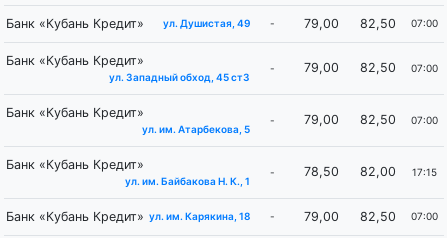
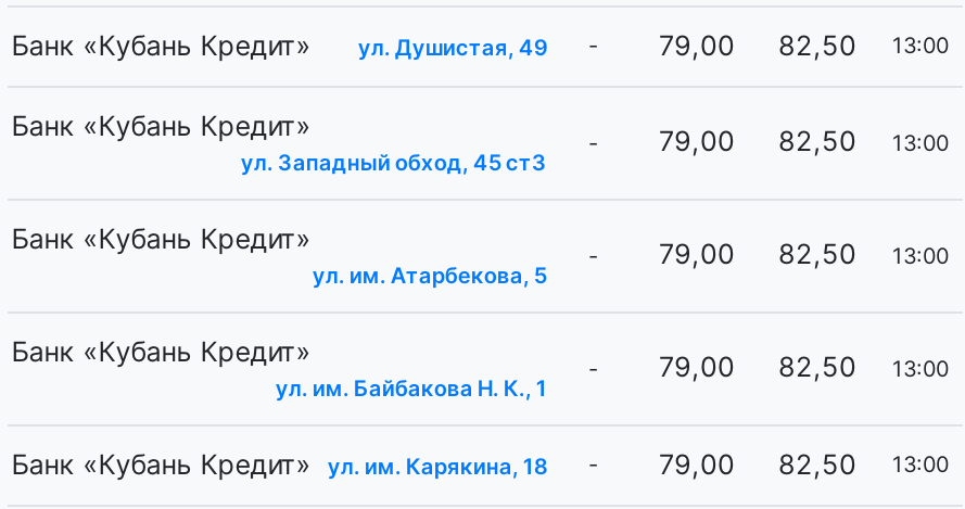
- 79,00 82,50 07:00
+ 79,00 82,50 13:00

- 79,00 82,50 07:00
+ 79,00 82,50 13:00

- 79,00 82,50 07:00
+ 79,00 82,50 13:00

- 78,50
- 82,00
- 17:15
+ 79,00
+ 82,50
+ 13:00

- 79,00 82,50 07:00
+ 79,00 82,50 13:00
